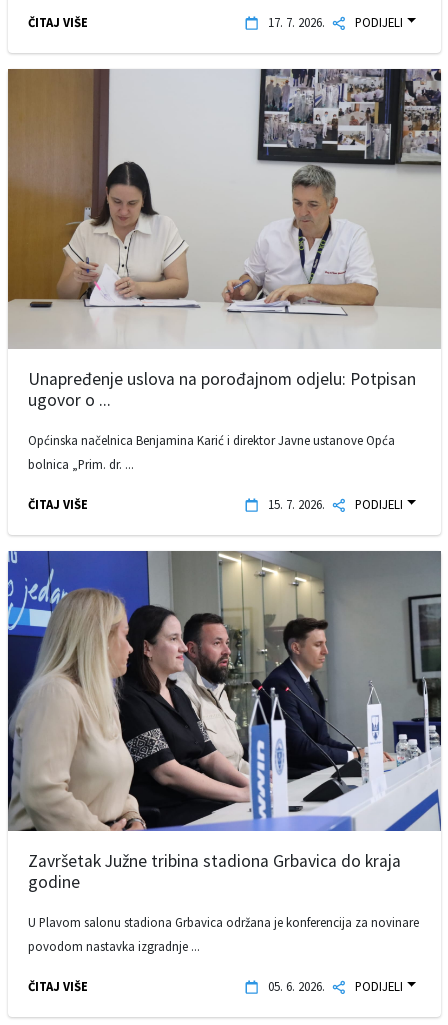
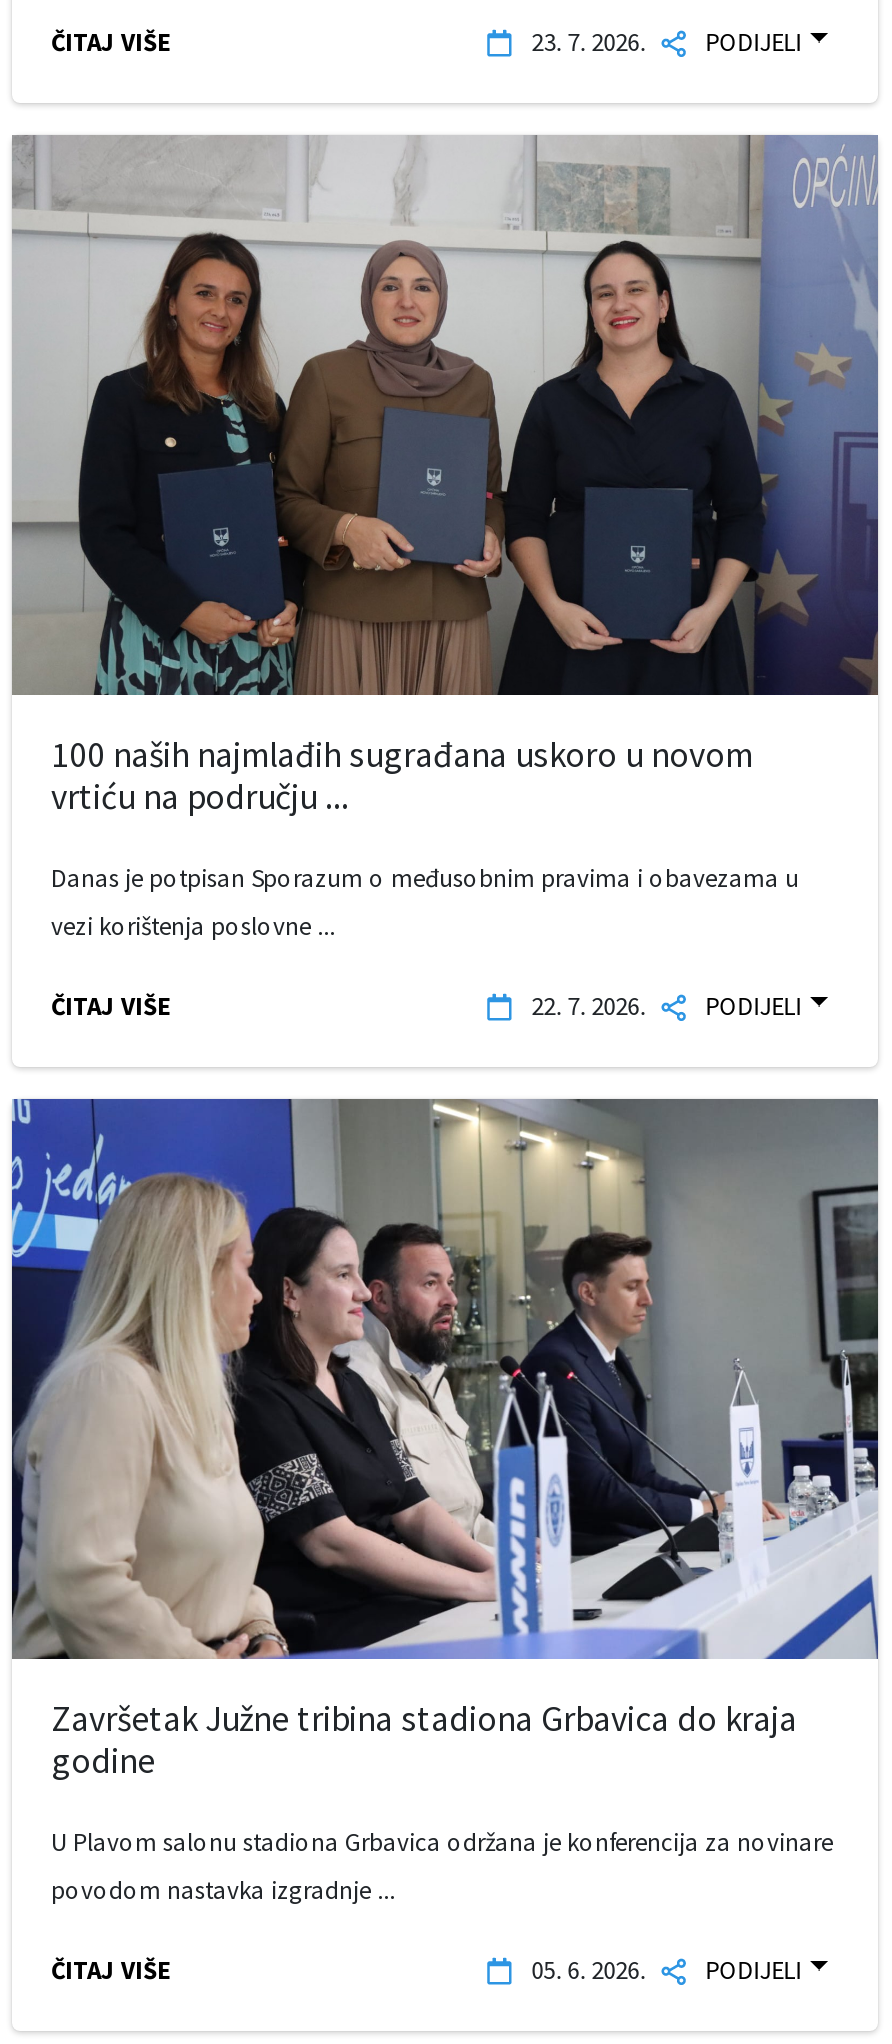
- 17. 7. 2026. PODIJELI
+ 23. 7. 2026. PODIJELI

- [image]
- Unapređenje uslova na porođajnom odjelu: Potpisan
- ugovor o ...
+ [image]
+ 100 naših najmlađih sugrađana uskoro u novom
+ vrtiću na području ...

- Općinska načelnica Benjamina Karić i direktor Javne ustanove Opća
+ Danas je potpisan Sporazum o međusobnim pravima i obavezama u

- bolnica „Prim. dr. ...
+ vezi korištenja poslovne ...

- 15. 7. 2026. PODIJELI
+ 22. 7. 2026. PODIJELI
